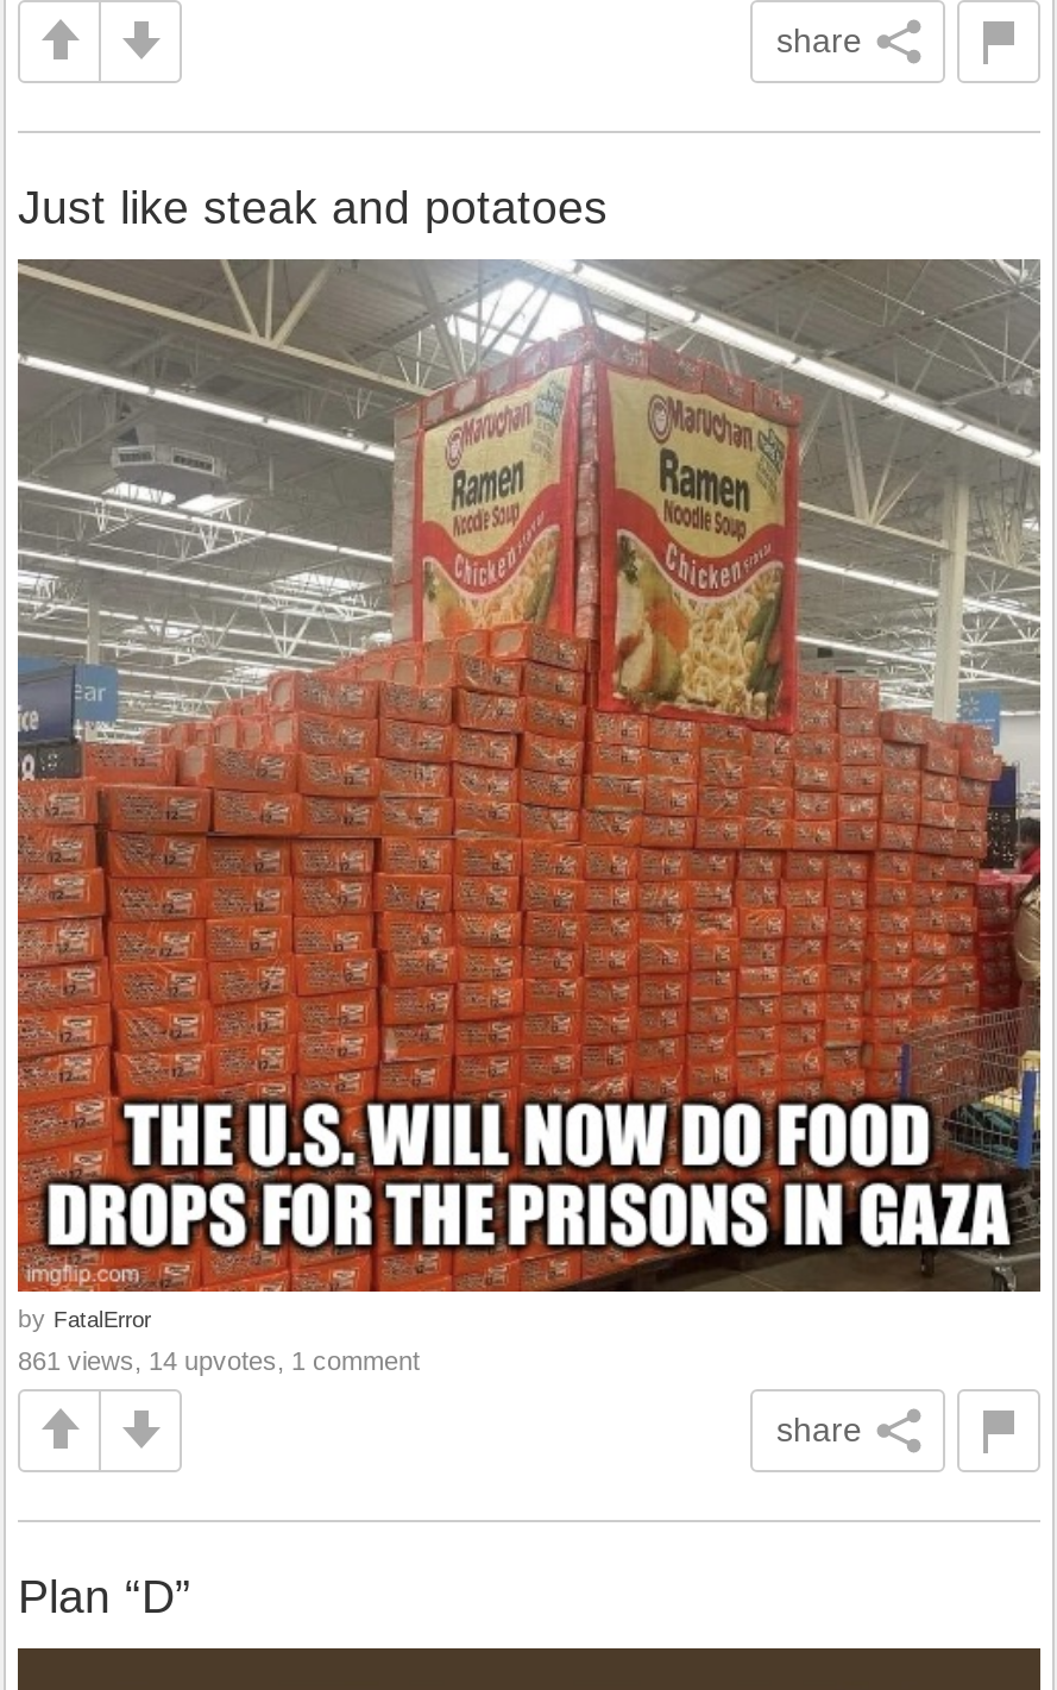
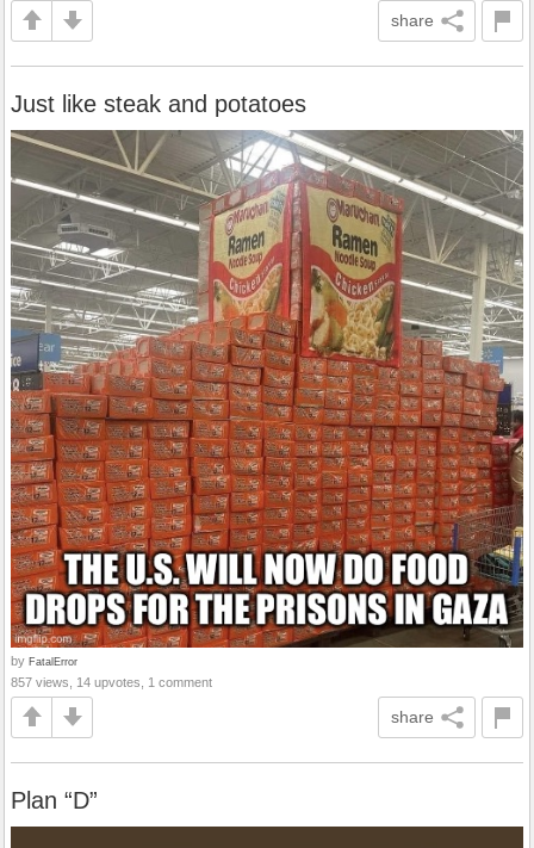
- 861 views, 14 upvotes, 1 comment
+ 857 views, 14 upvotes, 1 comment
